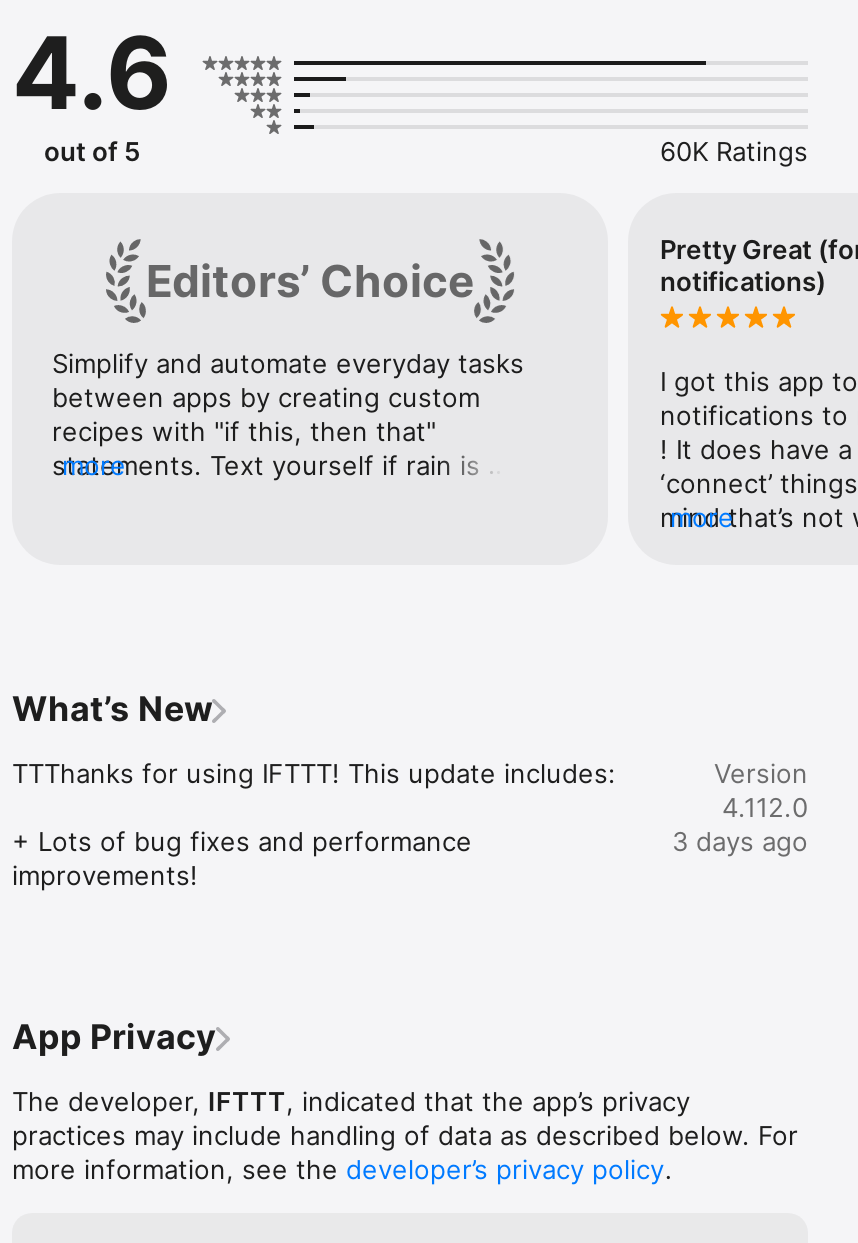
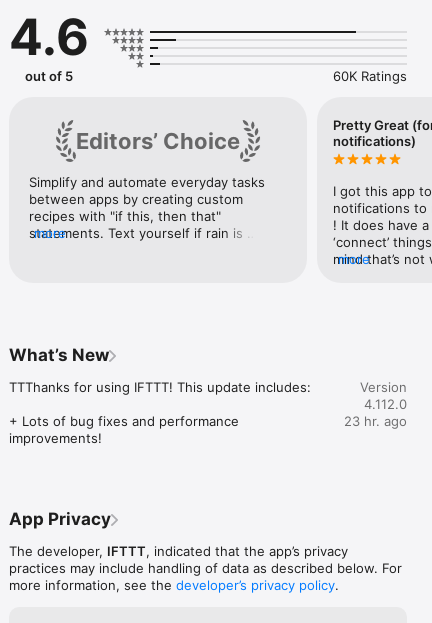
- 3 days ago
+ 23 hr. ago
